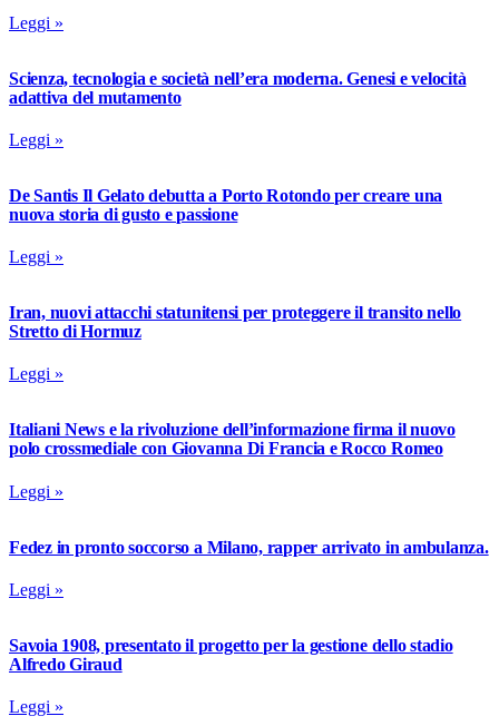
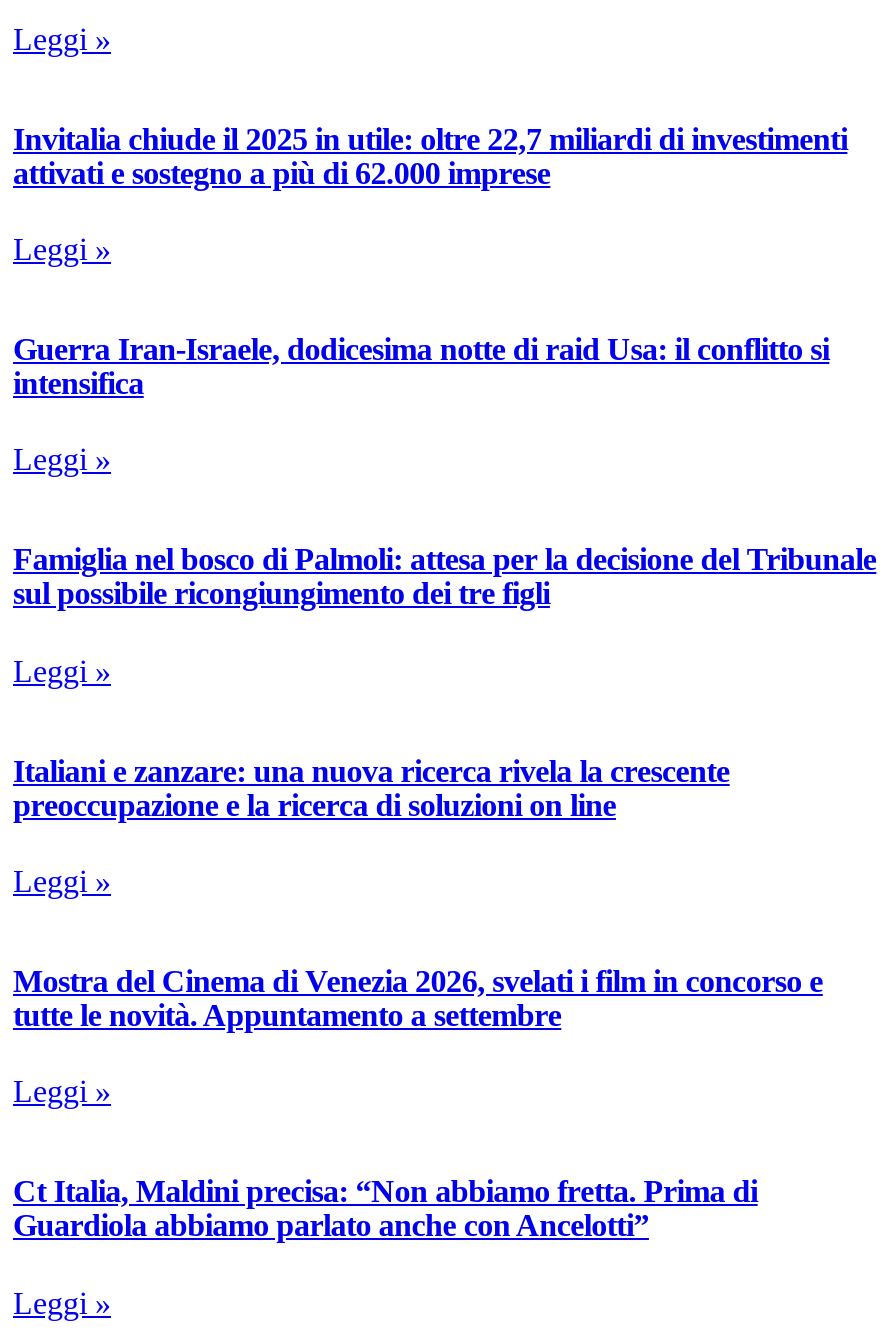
- Scienza, tecnologia e società nell’era moderna. Genesi e velocità
- adattiva del mutamento
+ Invitalia chiude il 2025 in utile: oltre 22,7 miliardi di investimenti
+ attivati e sostegno a più di 62.000 imprese

- De Santis Il Gelato debutta a Porto Rotondo per creare una
- nuova storia di gusto e passione
+ Guerra Iran-Israele, dodicesima notte di raid Usa: il conflitto si
+ intensifica

- Iran, nuovi attacchi statunitensi per proteggere il transito nello
- Stretto di Hormuz
+ Famiglia nel bosco di Palmoli: attesa per la decisione del Tribunale
+ sul possibile ricongiungimento dei tre figli

- Italiani News e la rivoluzione dell’informazione firma il nuovo
- polo crossmediale con Giovanna Di Francia e Rocco Romeo
+ Italiani e zanzare: una nuova ricerca rivela la crescente
+ preoccupazione e la ricerca di soluzioni on line

- Fedez in pronto soccorso a Milano, rapper arrivato in ambulanza.
+ Mostra del Cinema di Venezia 2026, svelati i film in concorso e
+ tutte le novità. Appuntamento a settembre

- Savoia 1908, presentato il progetto per la gestione dello stadio
- Alfredo Giraud
+ Ct Italia, Maldini precisa: “Non abbiamo fretta. Prima di
+ Guardiola abbiamo parlato anche con Ancelotti”
